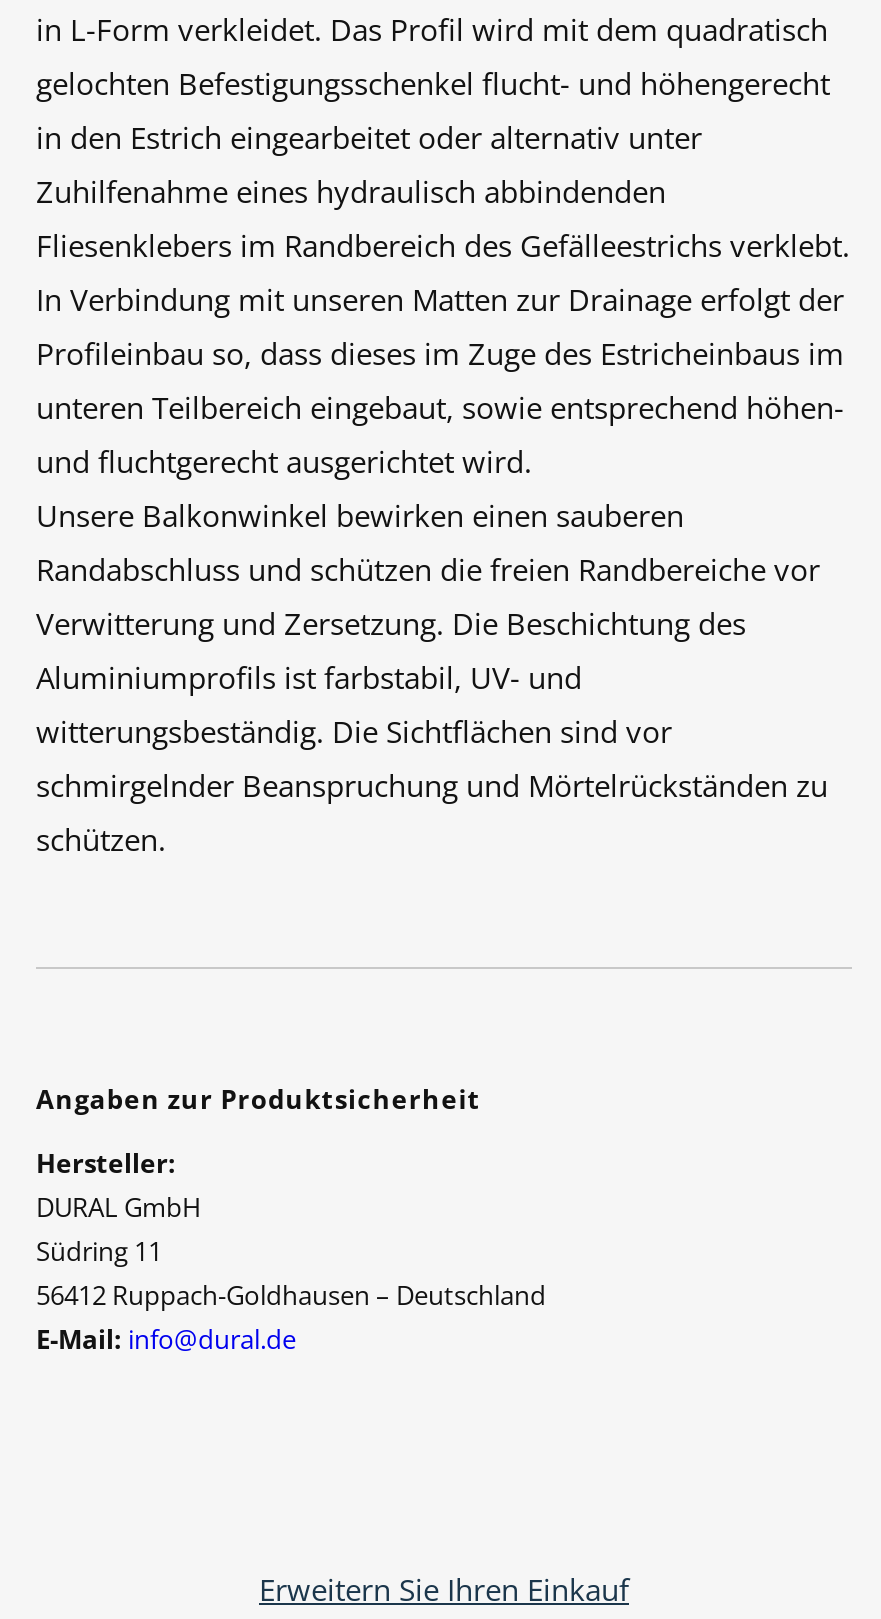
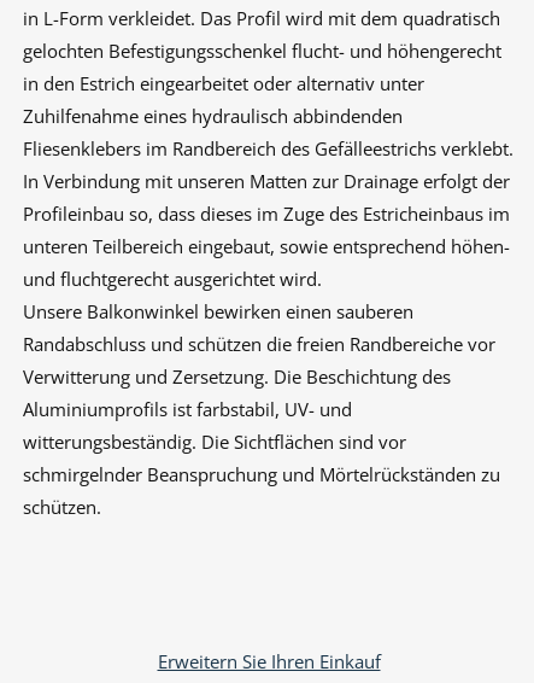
- Angaben zur Produktsicherheit
- Hersteller:
- DURAL GmbH
- Südring 11
- 56412 Ruppach-Goldhausen – Deutschland
- E-Mail: info@dural.de
